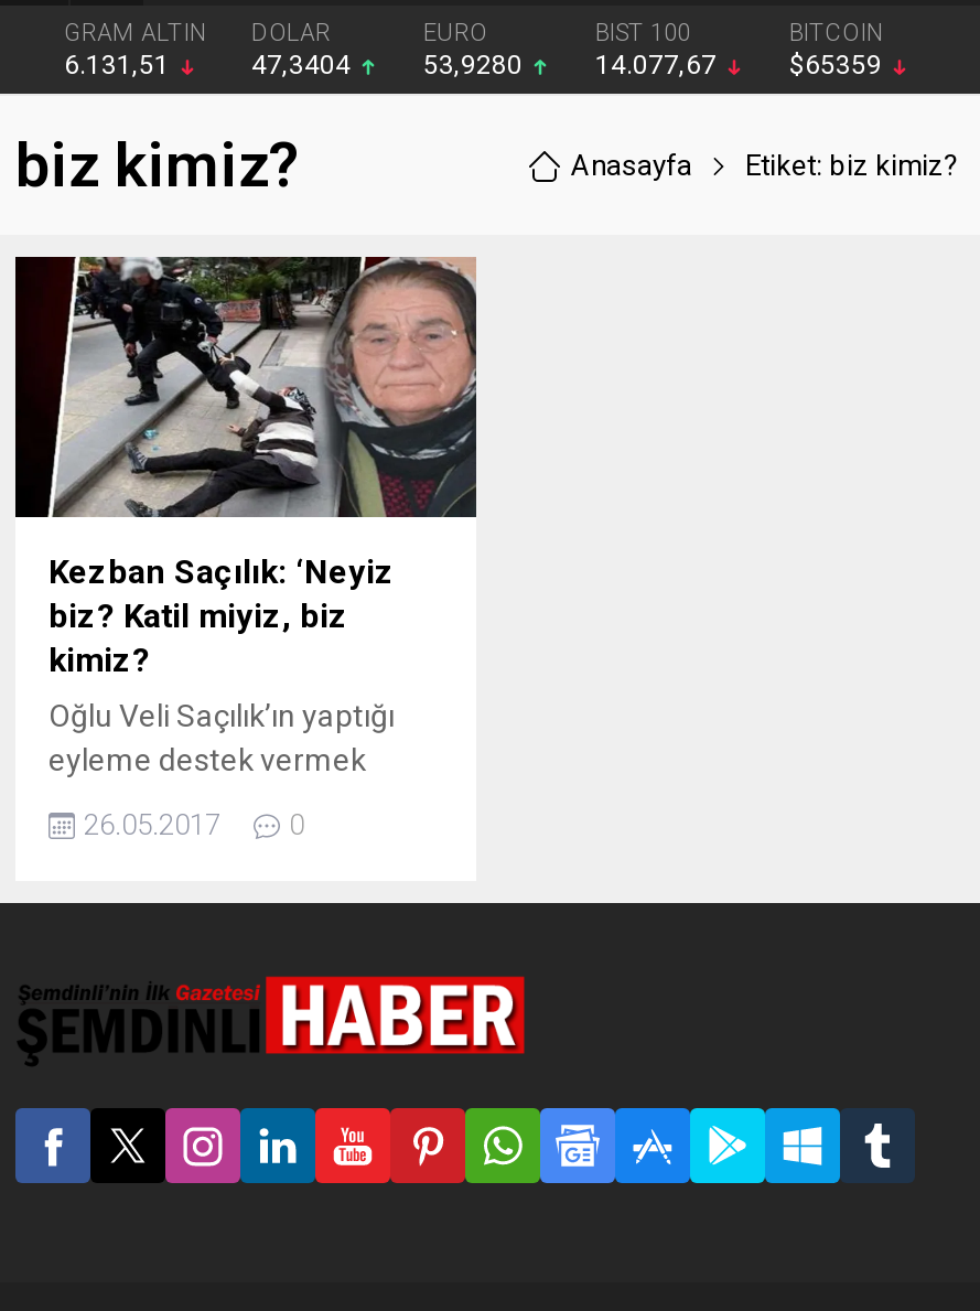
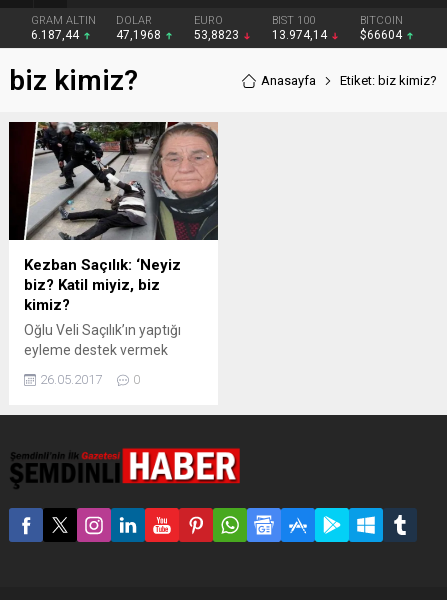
- 6.131,51
+ 6.187,44

- 47,3404
+ 47,1968

- 53,9280
+ 53,8823

- 14.077,67
+ 13.974,14

- $65359
+ $66604
